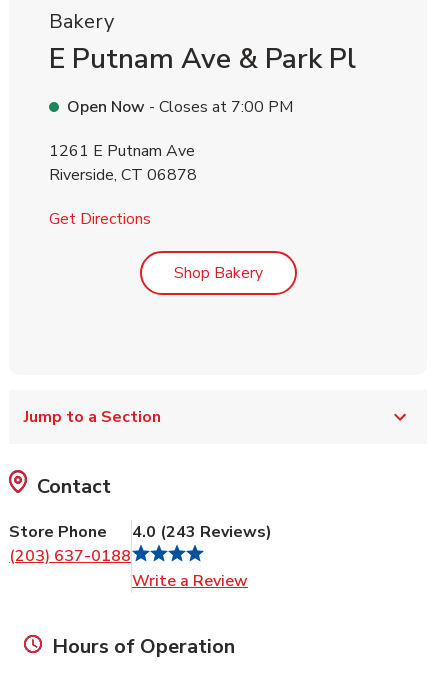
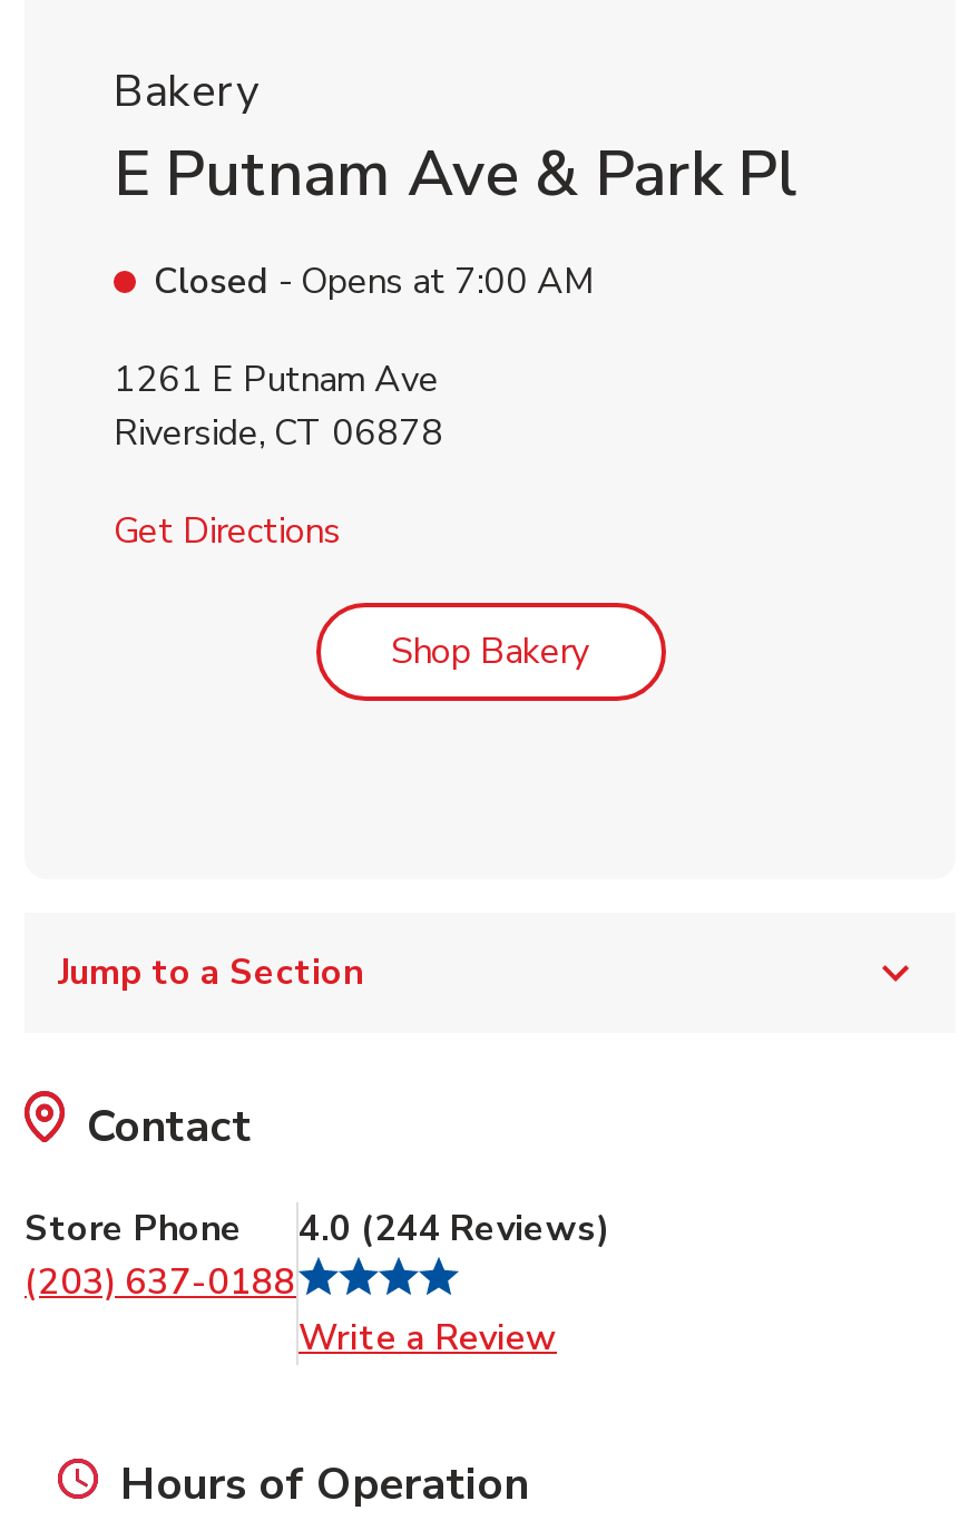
- Open Now - Closes at 7:00 PM
+ Closed - Opens at 7:00 AM

- Store Phone 4.0 (243 Reviews)
+ Store Phone 4.0 (244 Reviews)
